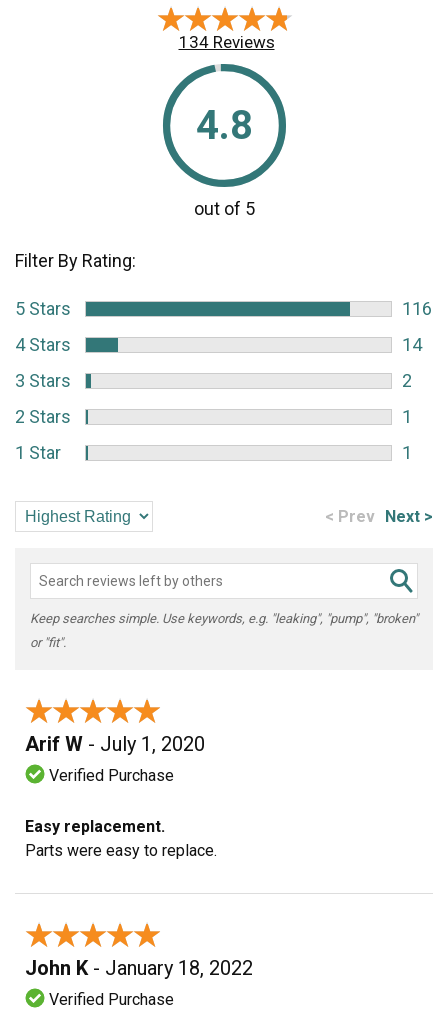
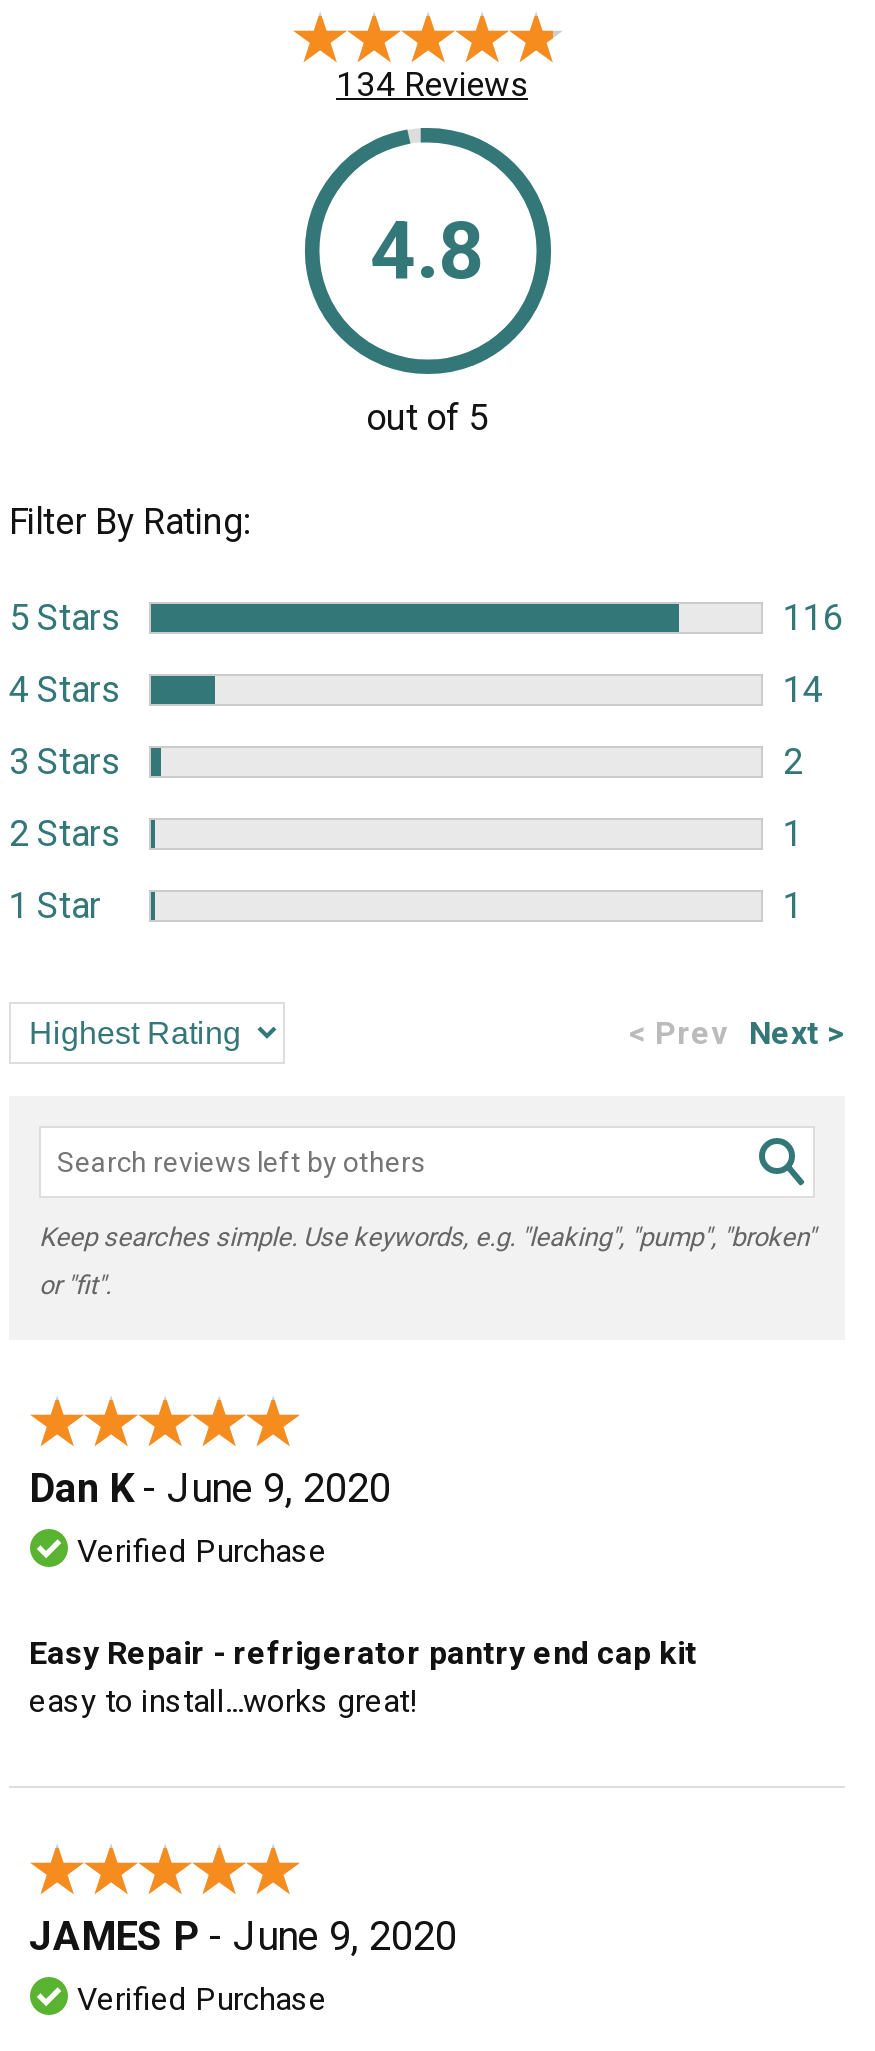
- Arif W - July 1, 2020
+ Dan K - June 9, 2020

- Easy replacement.
- Parts were easy to replace.
+ Easy Repair - refrigerator pantry end cap kit
+ easy to install...works great!

- John K - January 18, 2022
+ JAMES P - June 9, 2020
